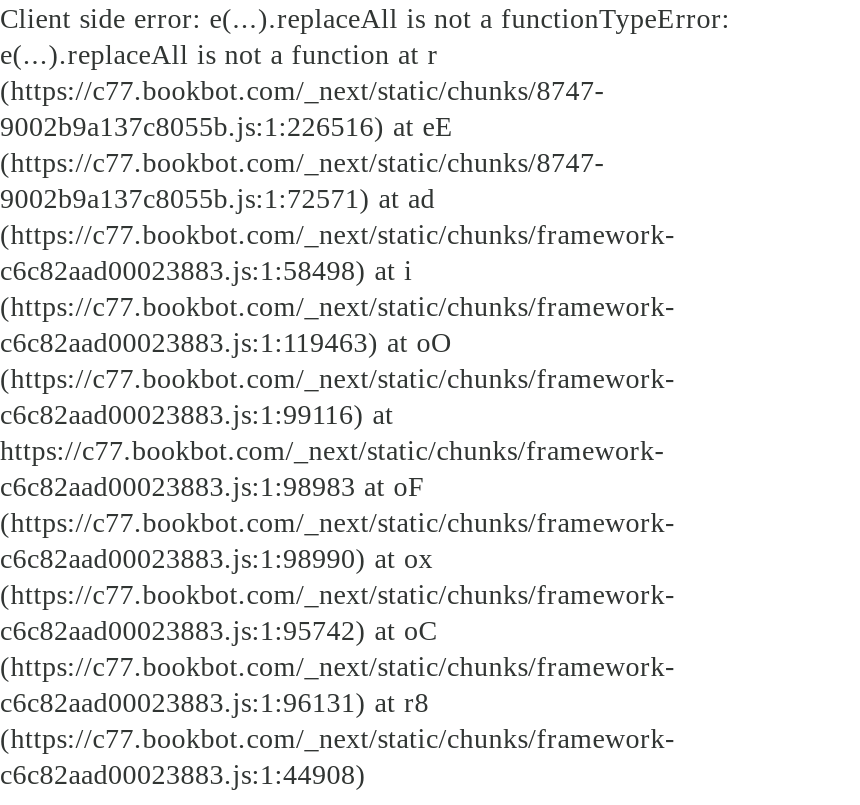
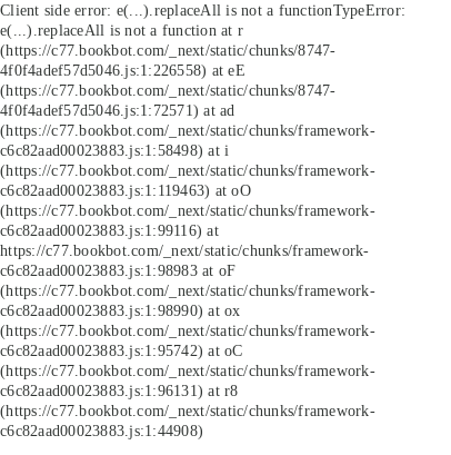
- 9002b9a137c8055b.js:1:226516) at eE
+ 4f0f4adef57d5046.js:1:226558) at eE

- 9002b9a137c8055b.js:1:72571) at ad
+ 4f0f4adef57d5046.js:1:72571) at ad
